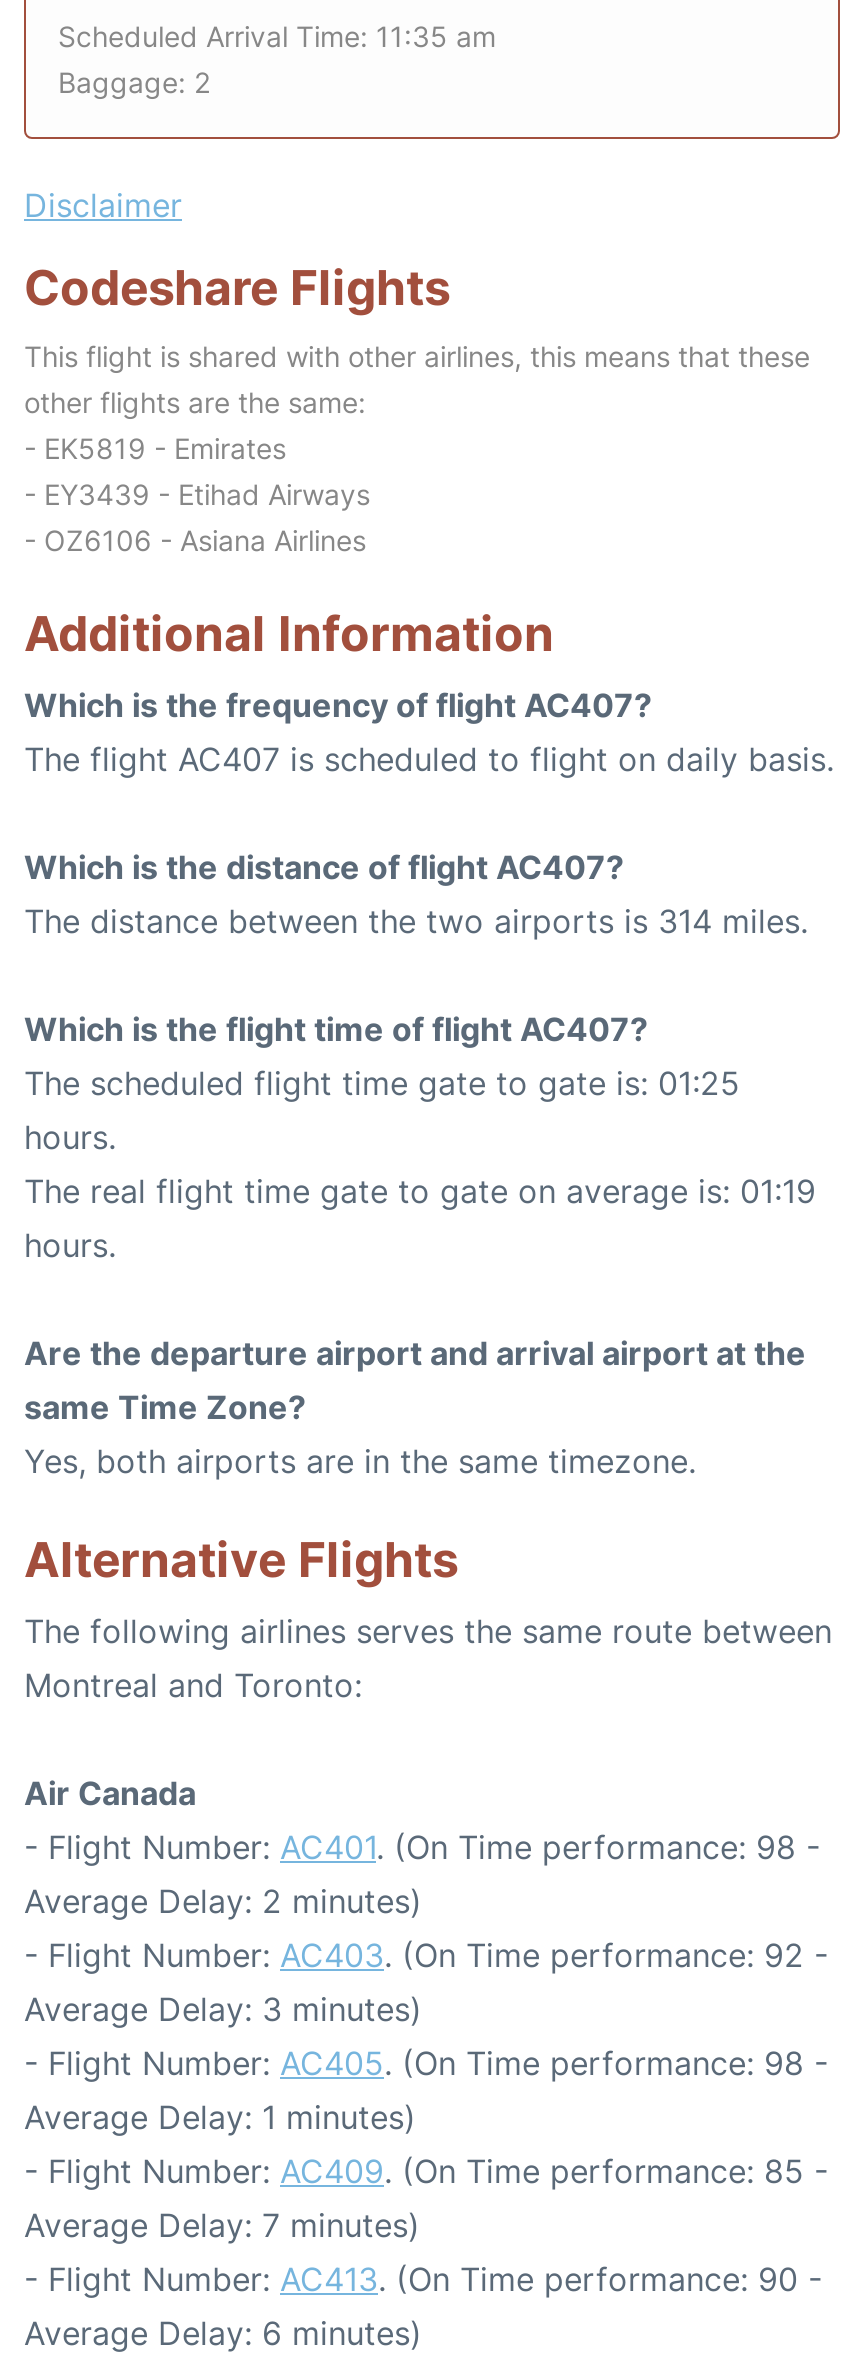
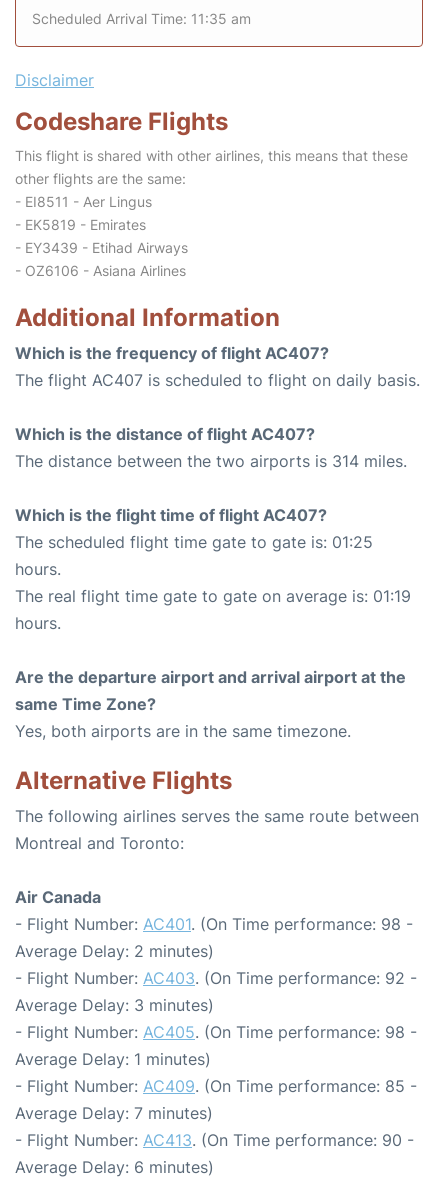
- Baggage: 2

moved up: Disclaimer | Codeshare Flights | This flight is shared with other airlines, this means that these | other flights are the same:

+ - EI8511 - Aer Lingus
